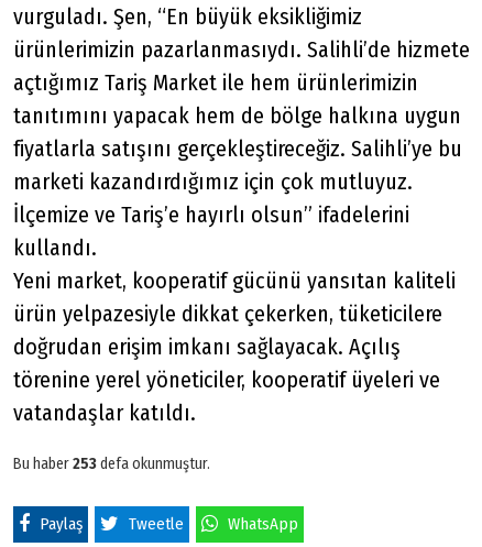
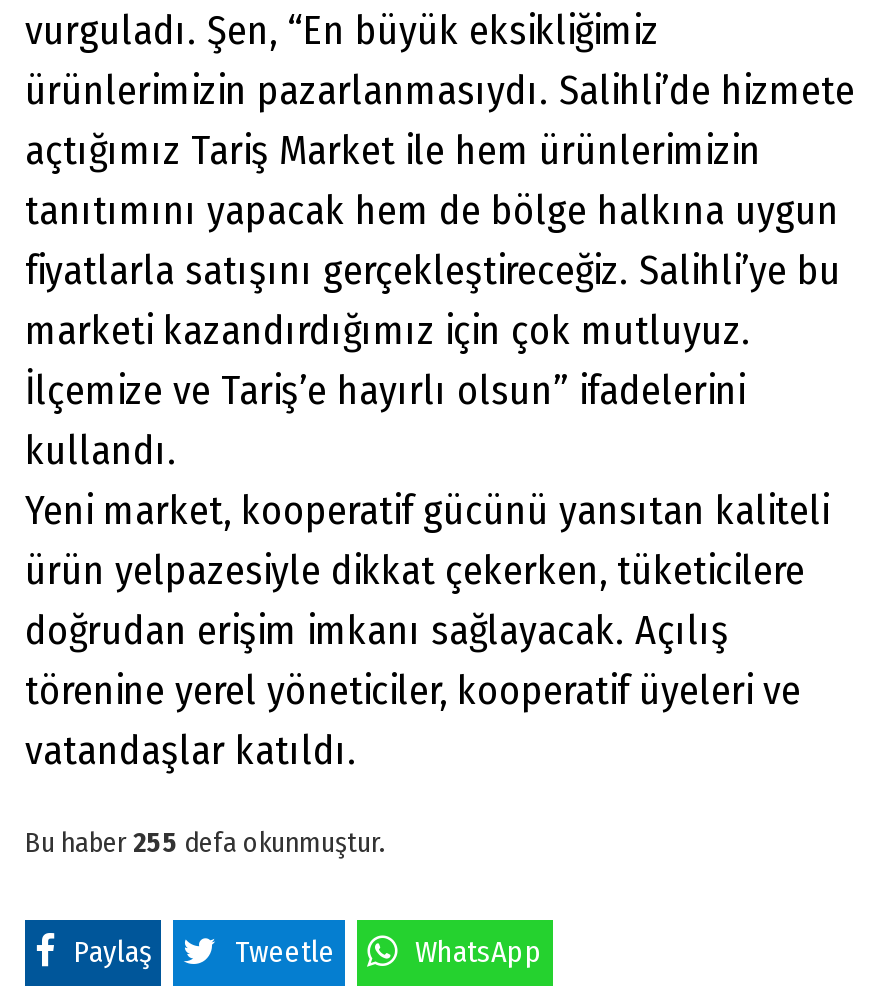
- Bu haber 253 defa okunmuştur.
+ Bu haber 255 defa okunmuştur.
